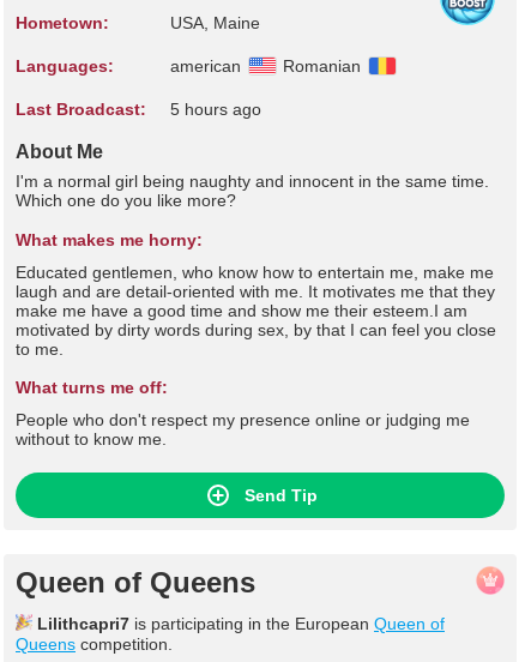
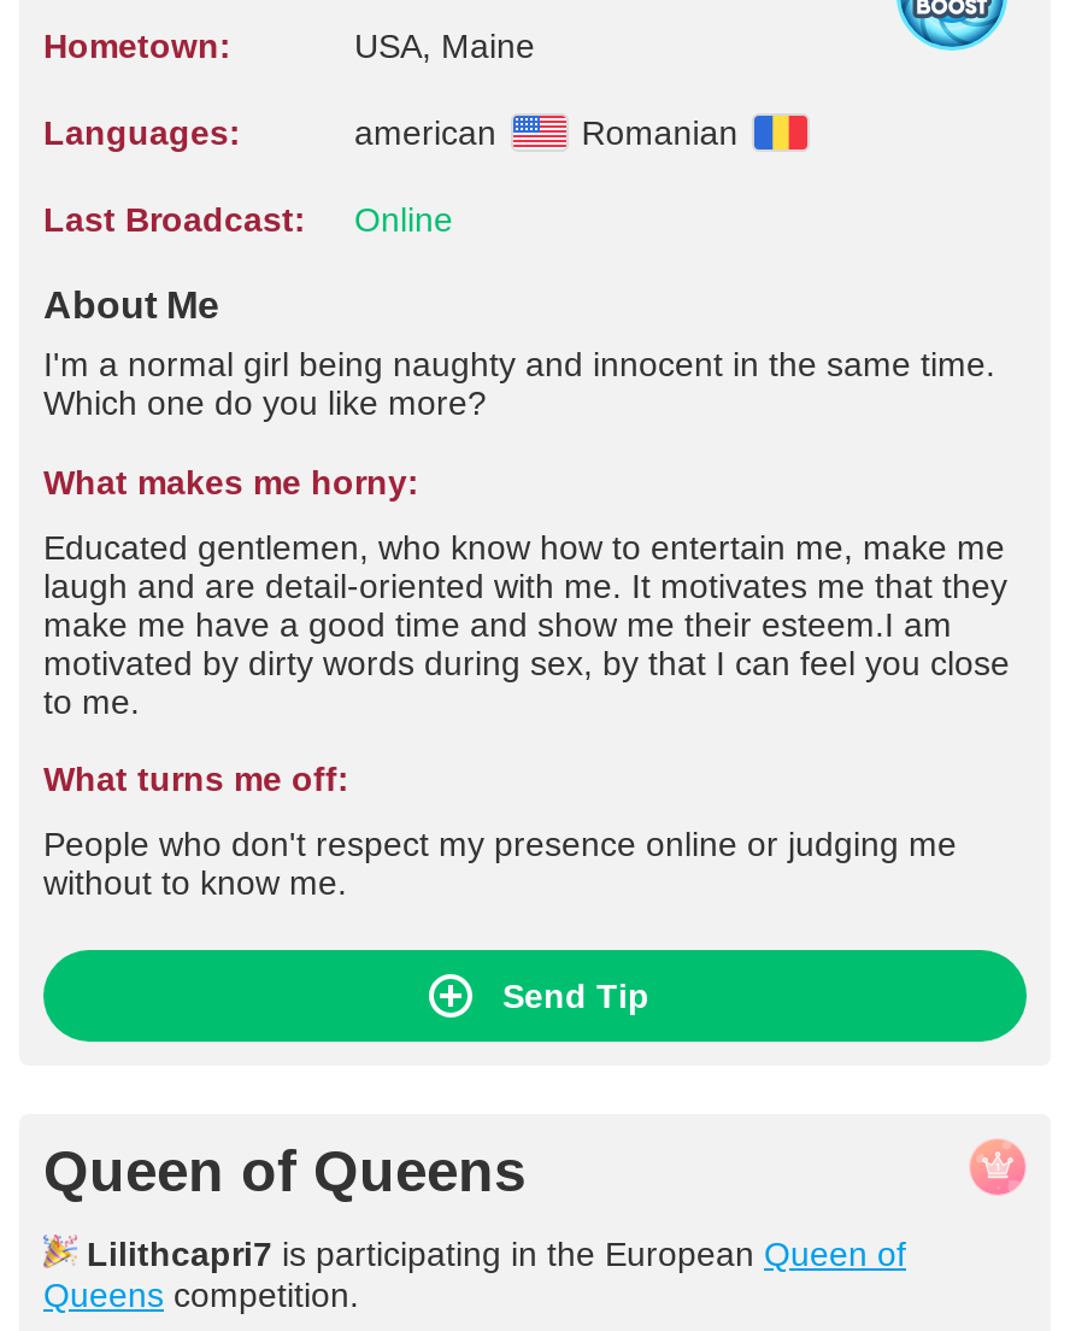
- 5 hours ago
+ Online
